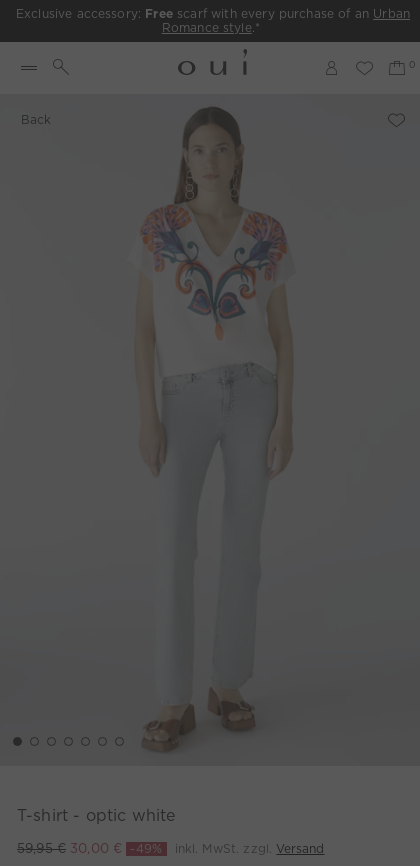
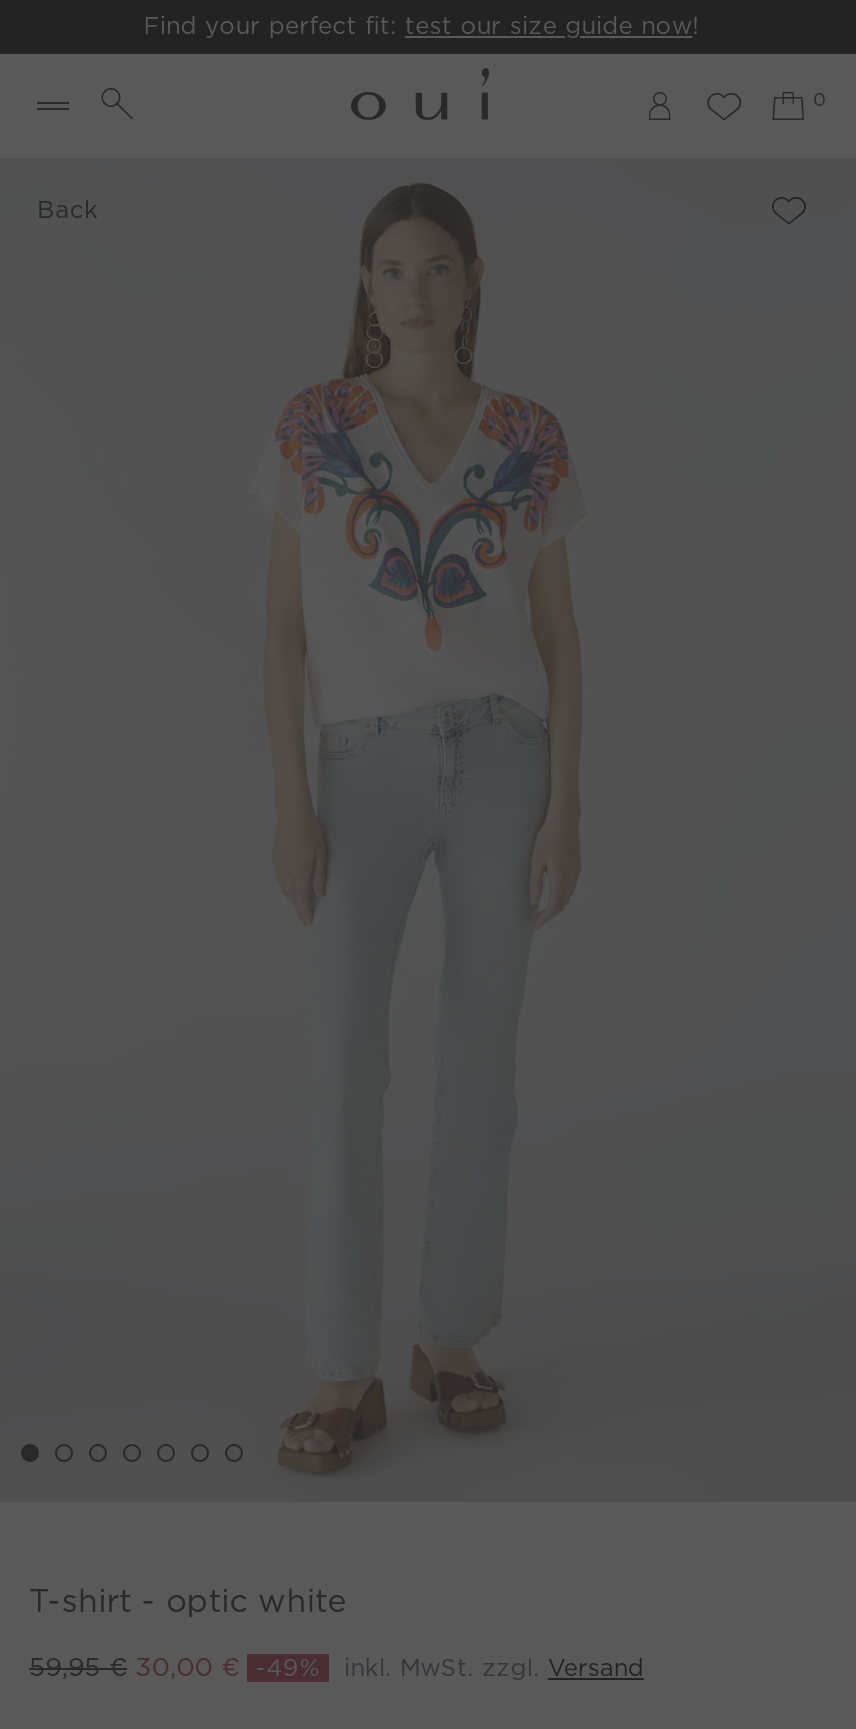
- Exclusive accessory: Free scarf with every purchase of an Urban
- Romance style.*
+ Find your perfect fit: test our size guide now!
